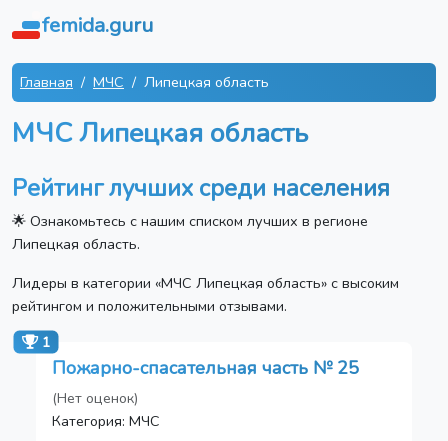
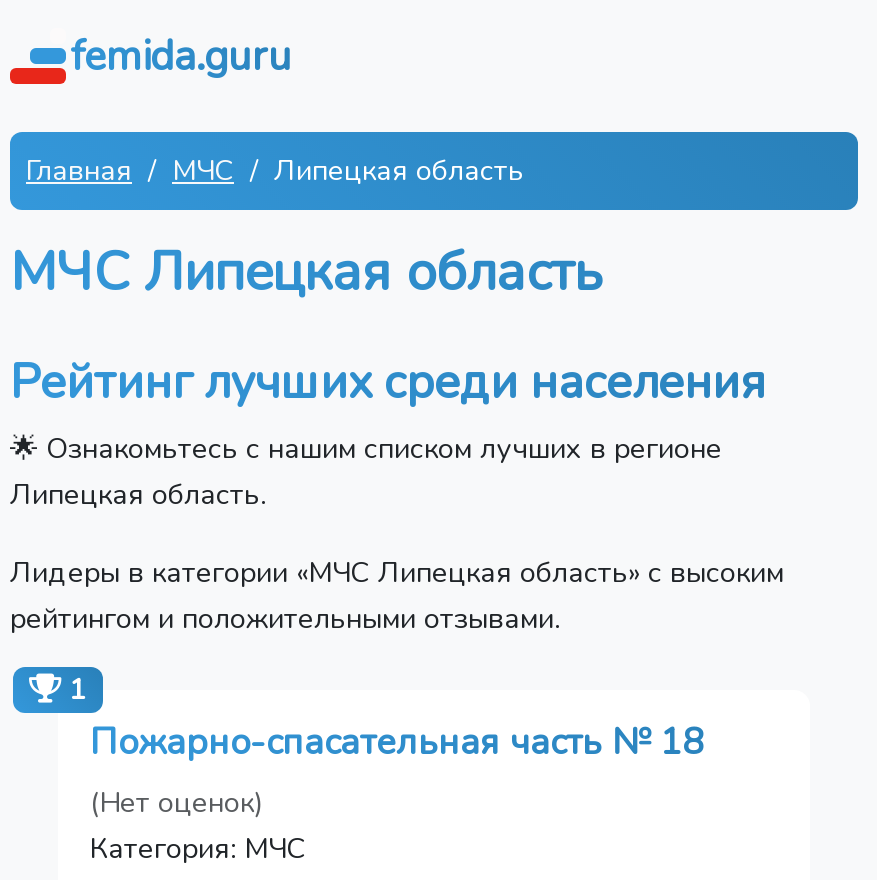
- Пожарно-спасательная часть № 25
+ Пожарно-спасательная часть № 18
